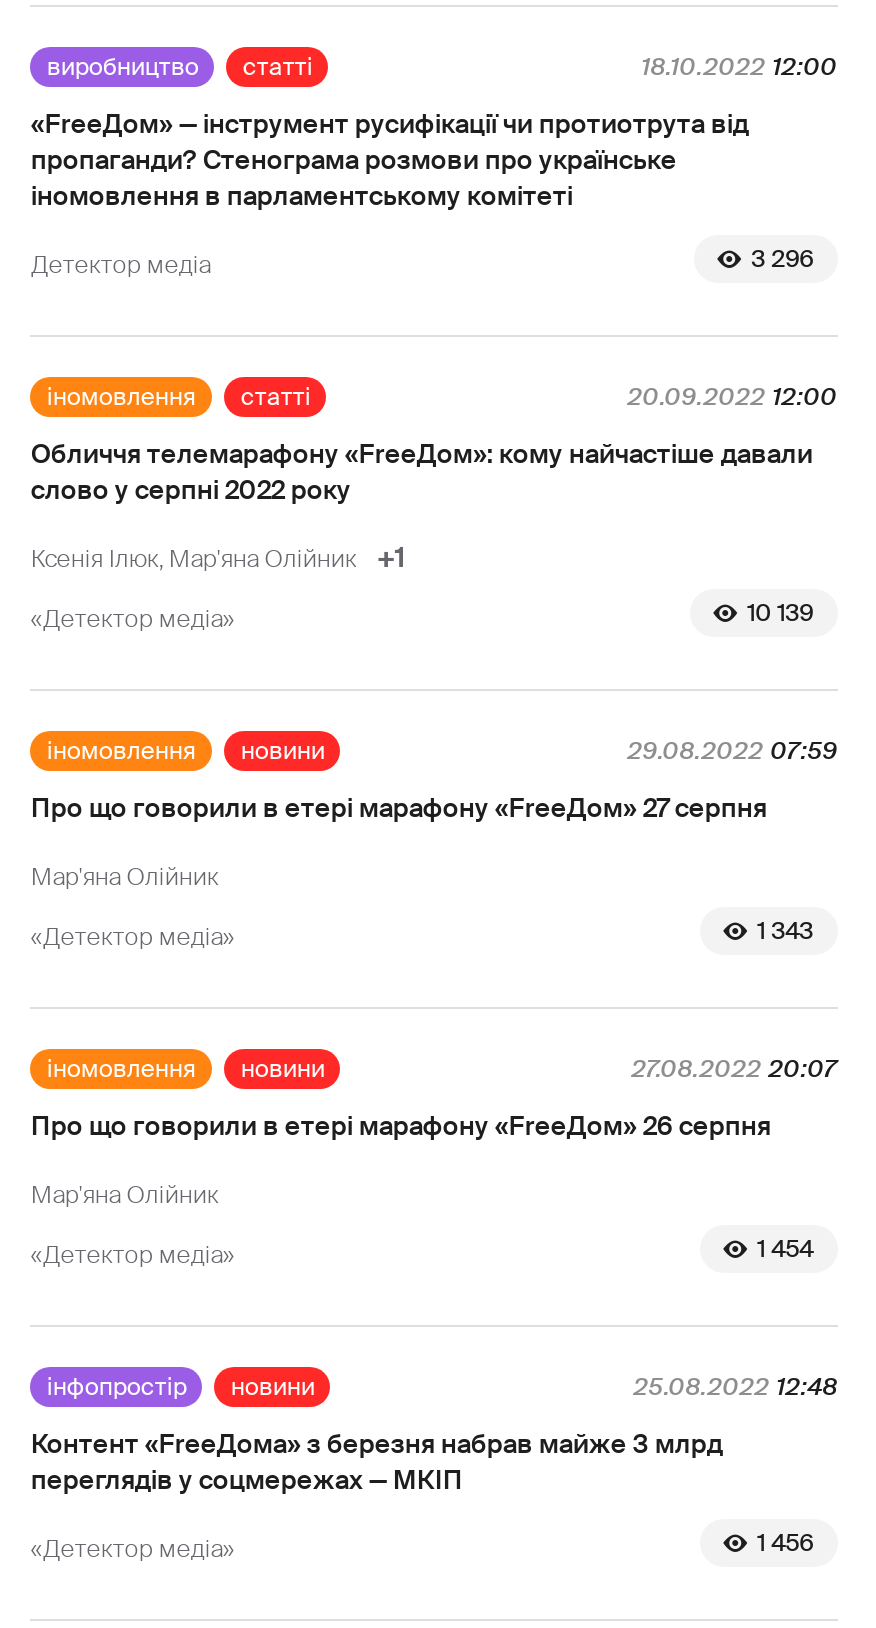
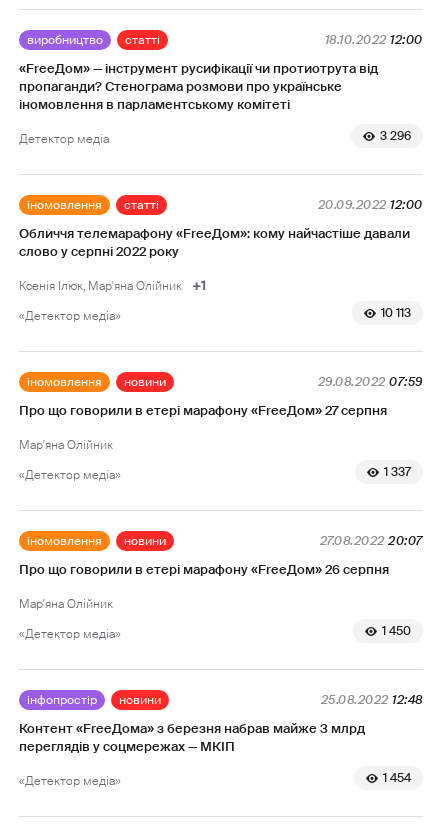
- 10 139
+ 10 113

- 1 343
+ 1 337

- 1 454
+ 1 450

- 1 456
+ 1 454
